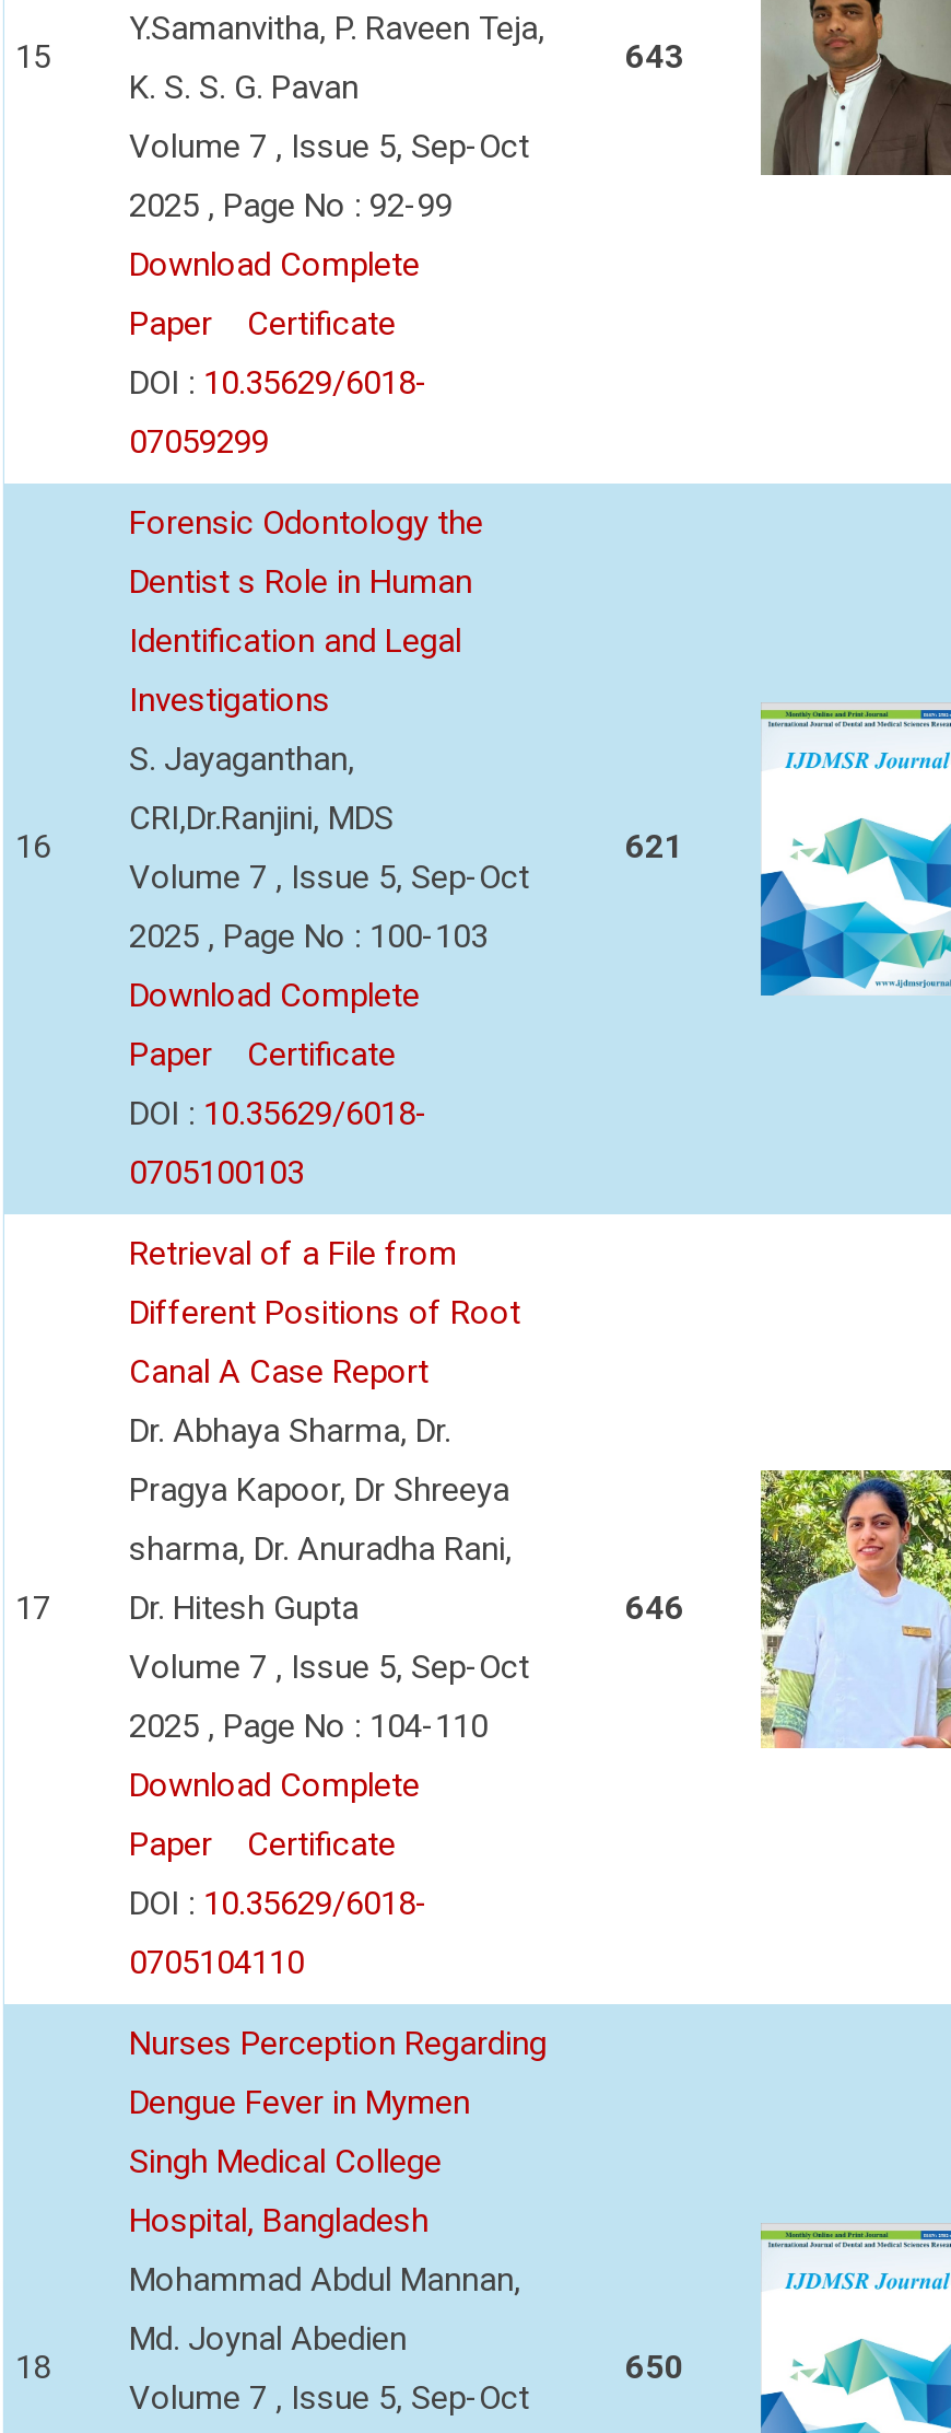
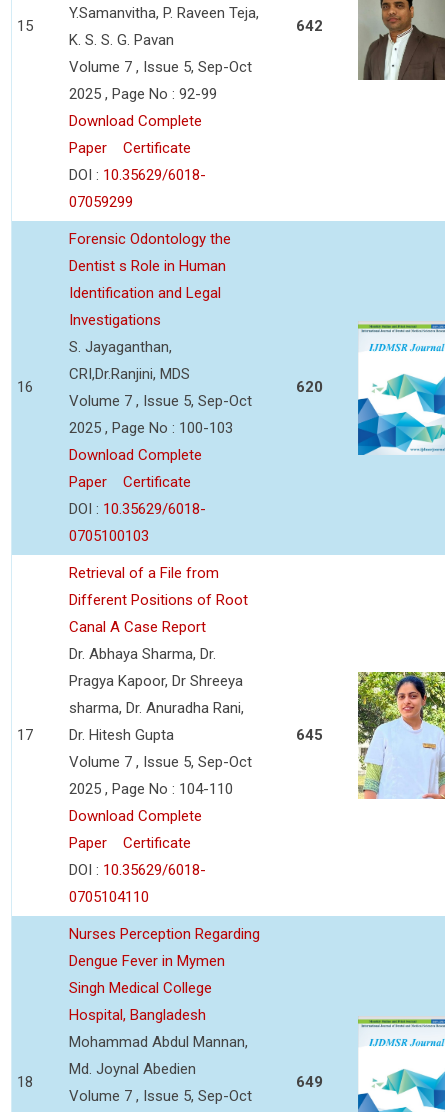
- 643
+ 642

- 621
+ 620

- 646
+ 645

- 650
+ 649
